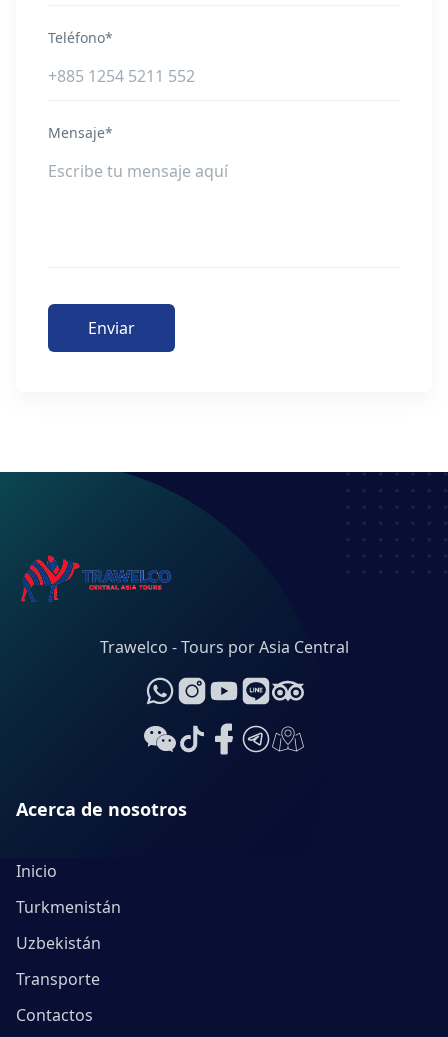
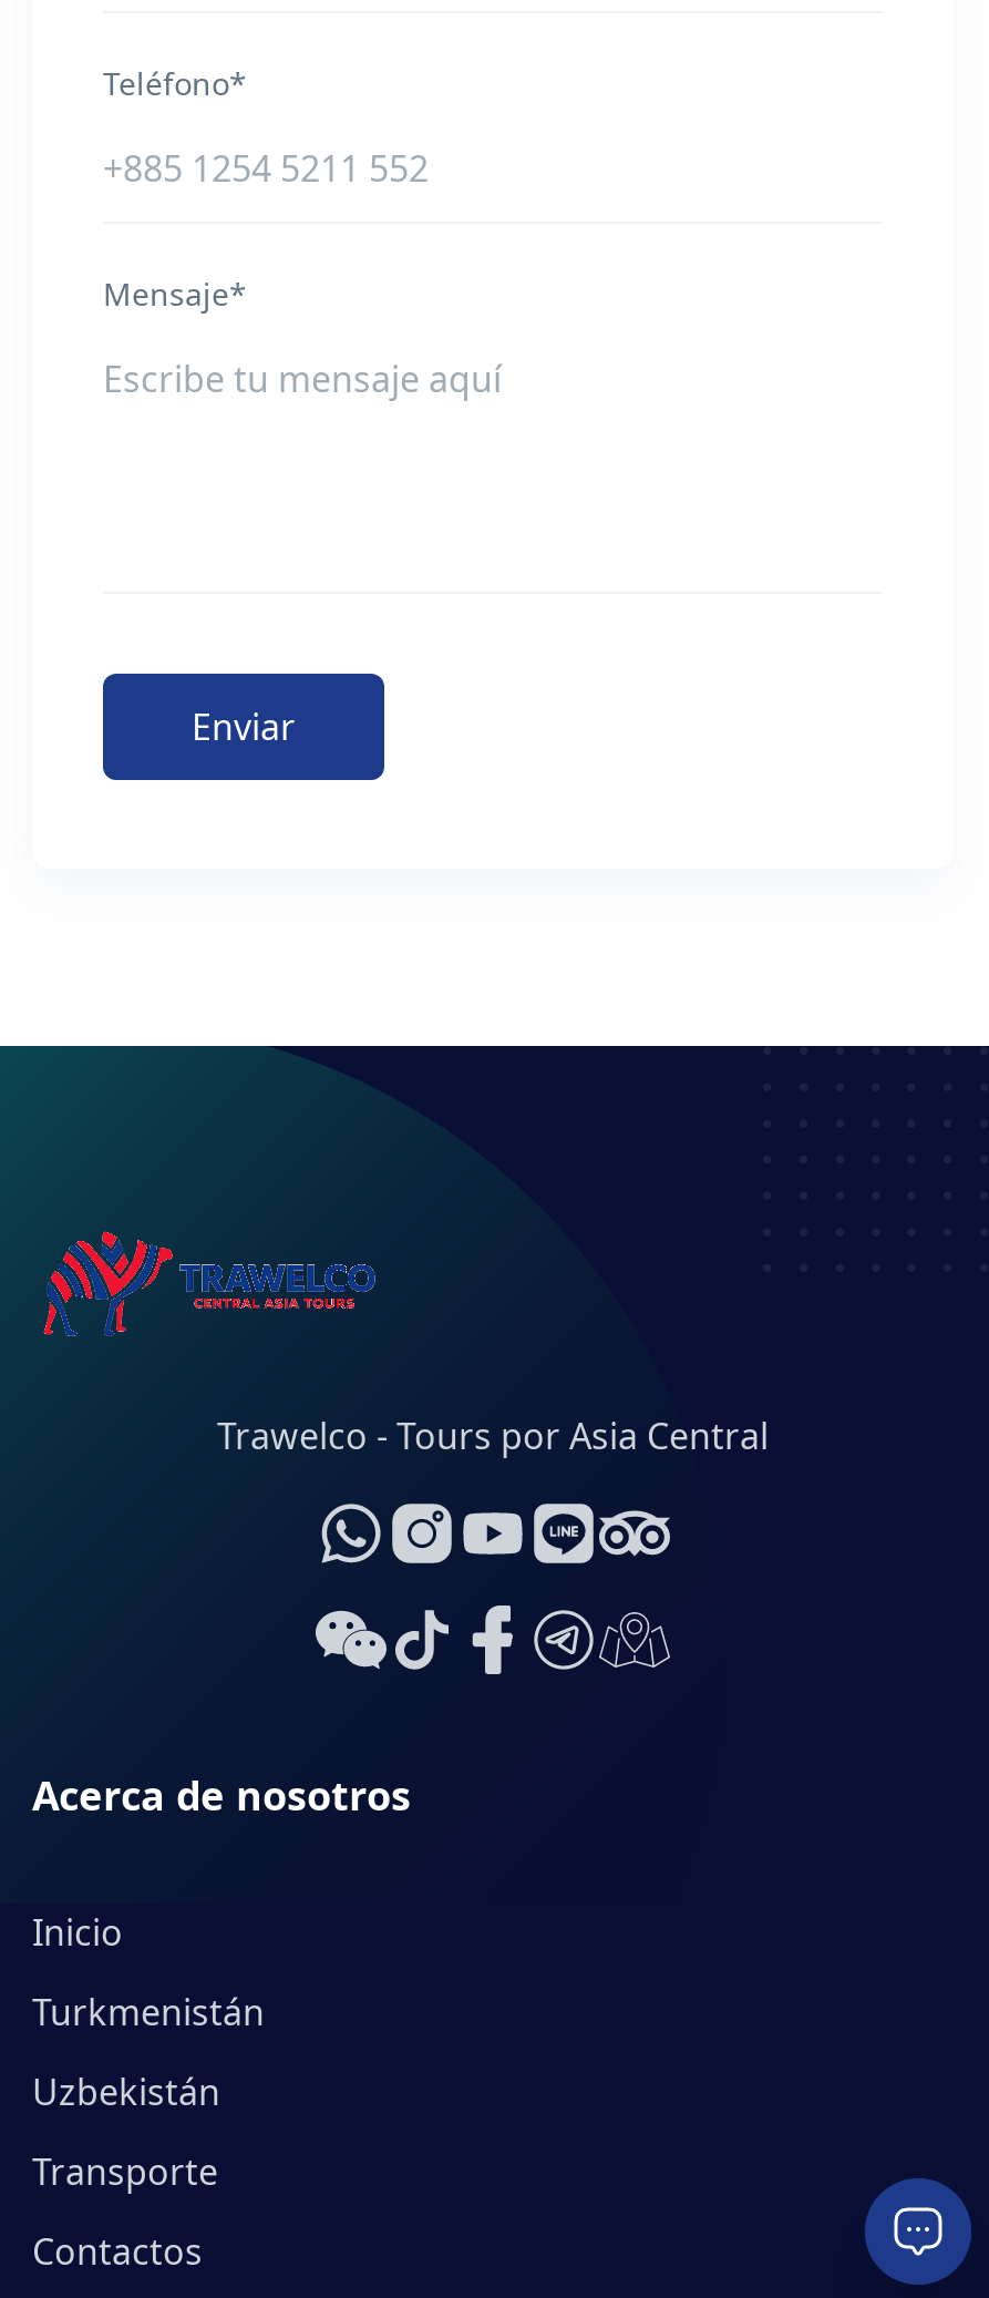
+ [image]
